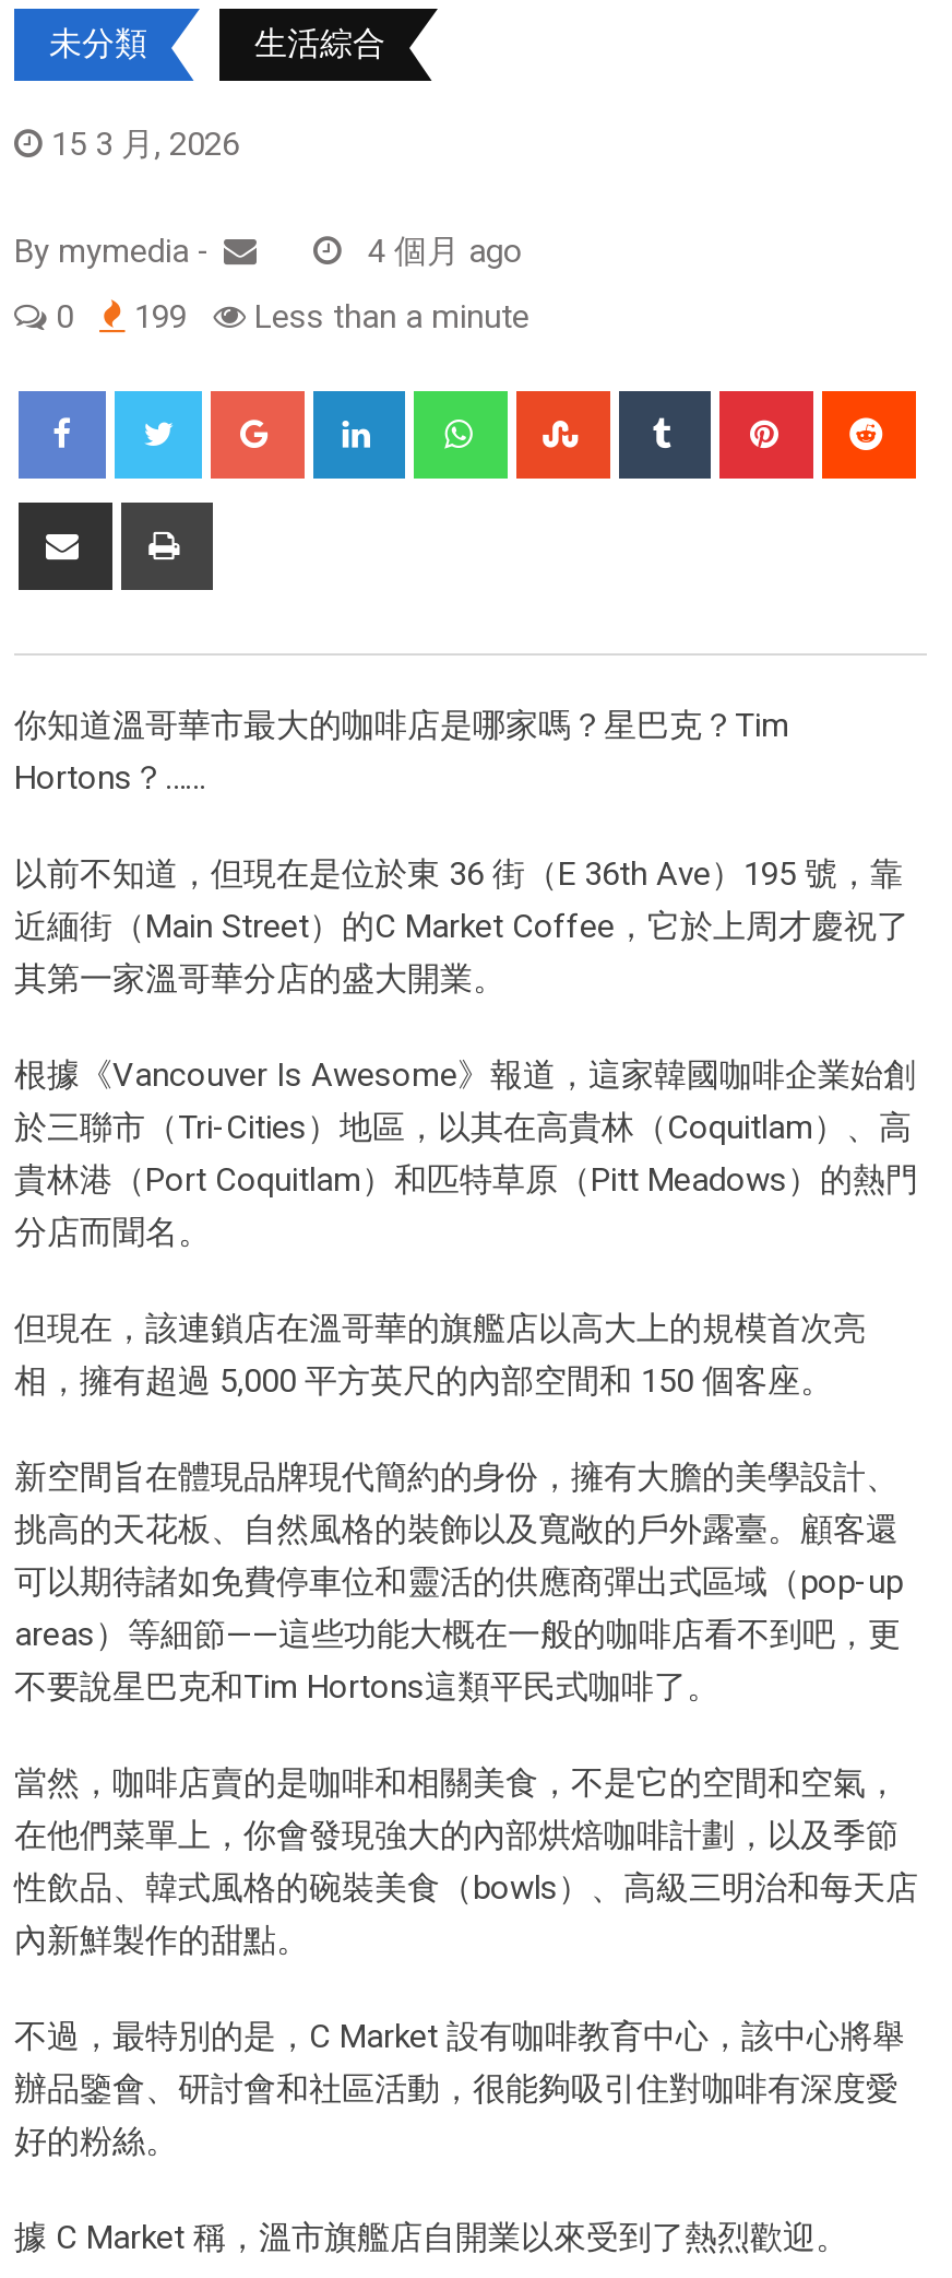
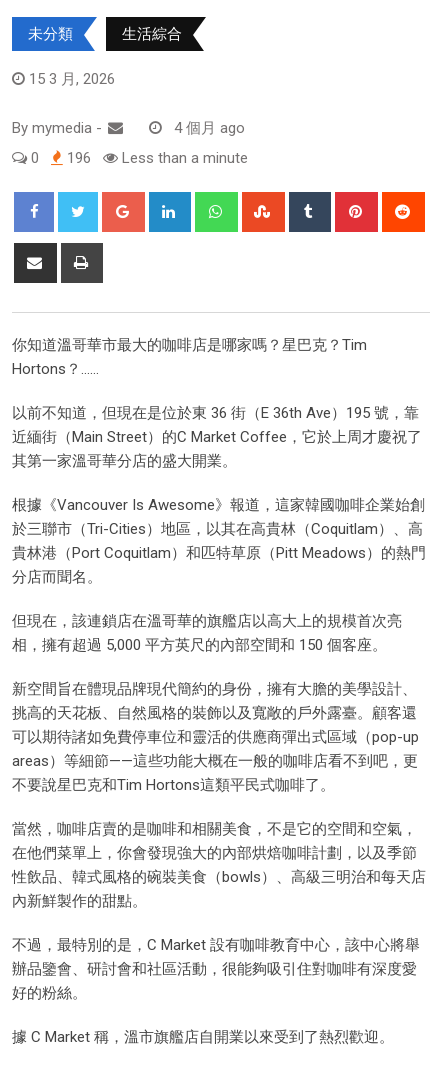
- 0 199 Less than a minute
+ 0 196 Less than a minute
